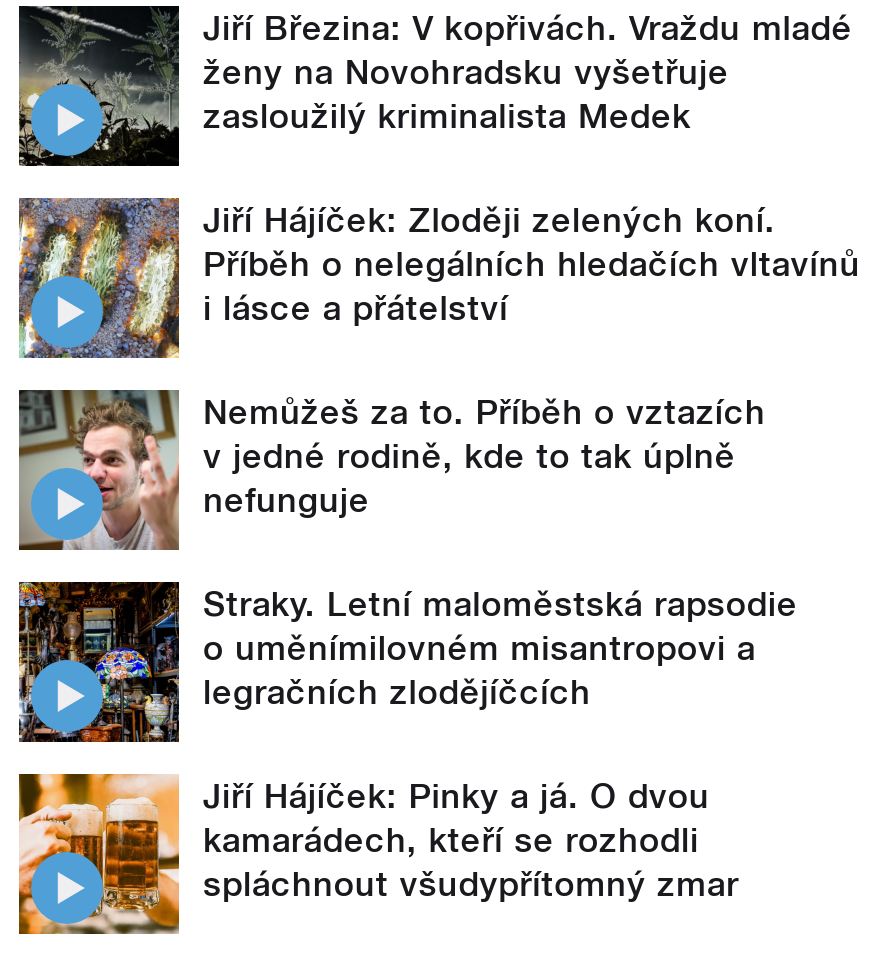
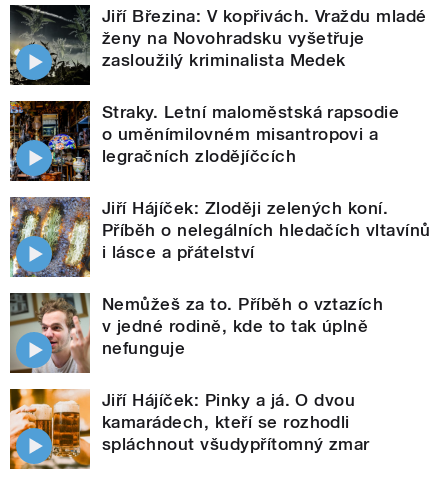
moved down: [image] | Jiří Hájíček: Zloději zelených koní. | Příběh o nelegálních hledačích vltavínů | i lásce a přátelství | Nemůžeš za to. Příběh o vztazích | v jedné rodině, kde to tak úplně | nefunguje

moved up: [image] | Straky. Letní maloměstská rapsodie | o uměnímilovném misantropovi a | legračních zlodějíčcích
